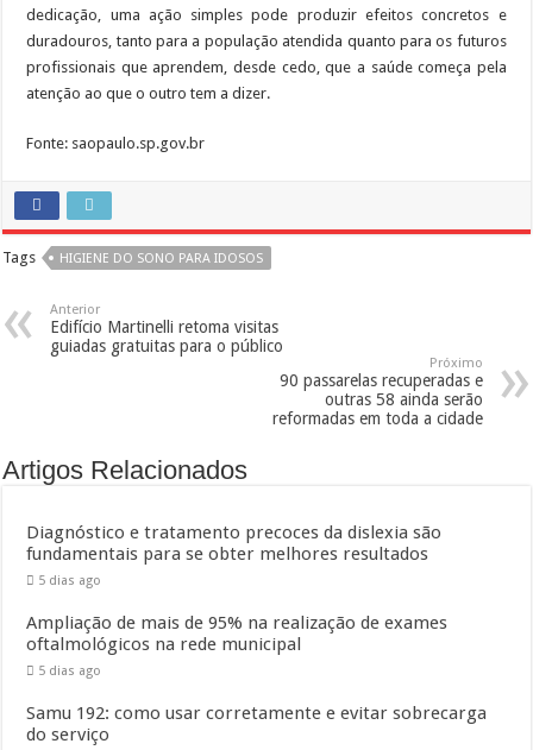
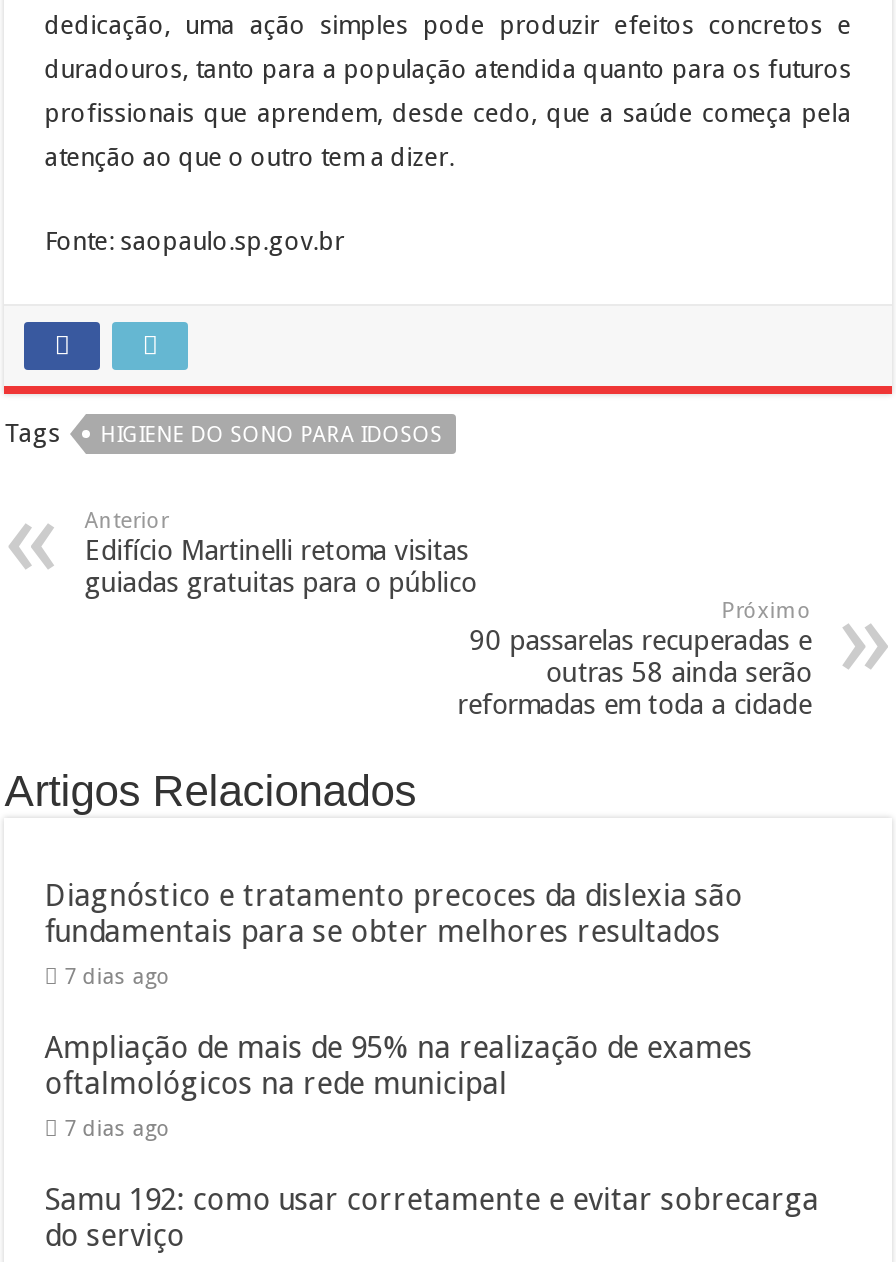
- 5 dias ago
+ 7 dias ago

- 5 dias ago
+ 7 dias ago
